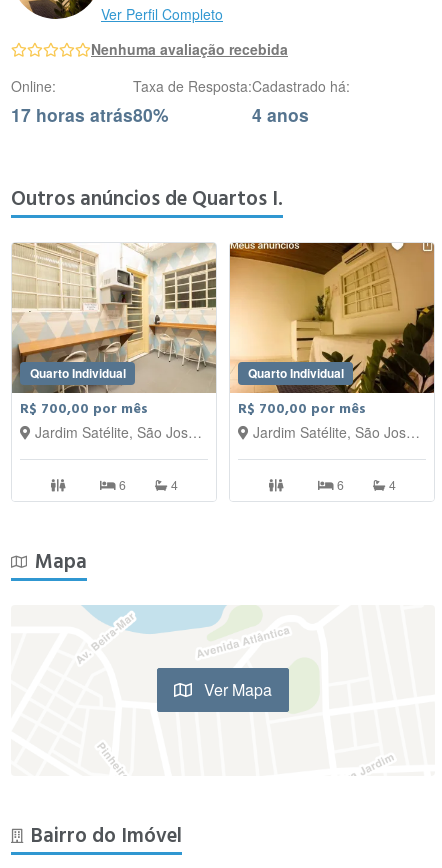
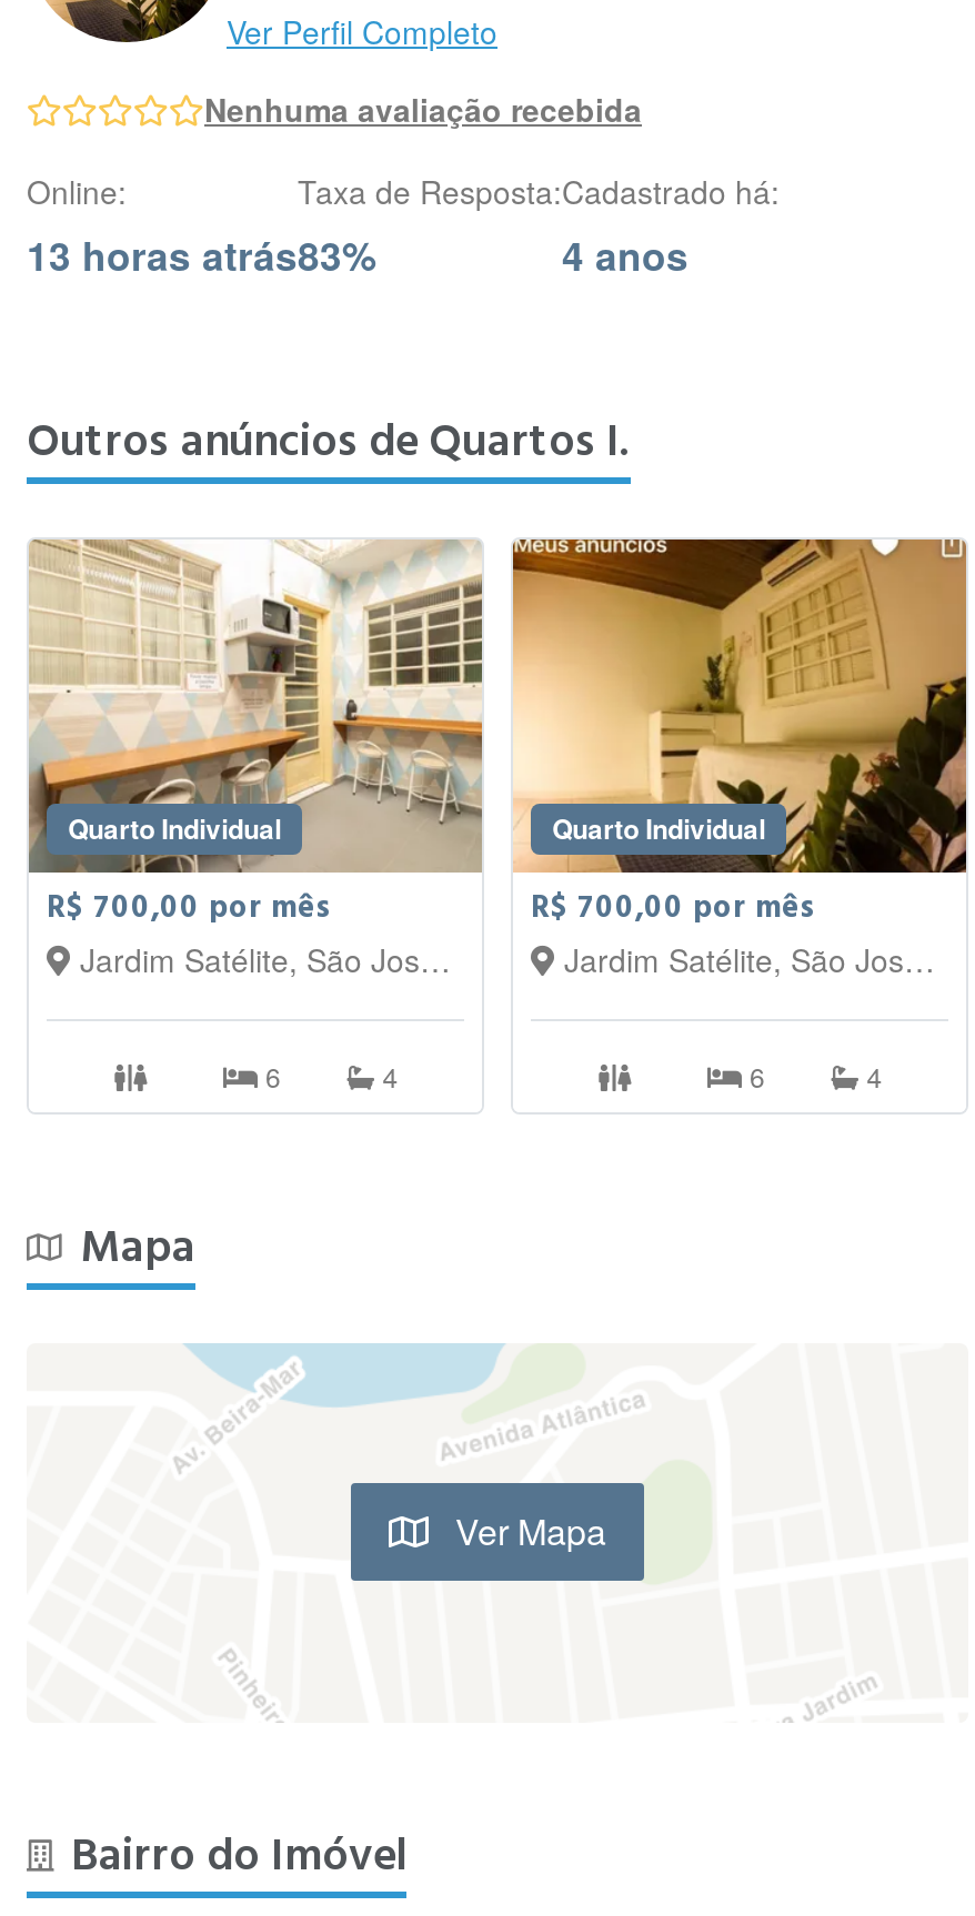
- 17 horas atrás
+ 13 horas atrás

- 80%
+ 83%
